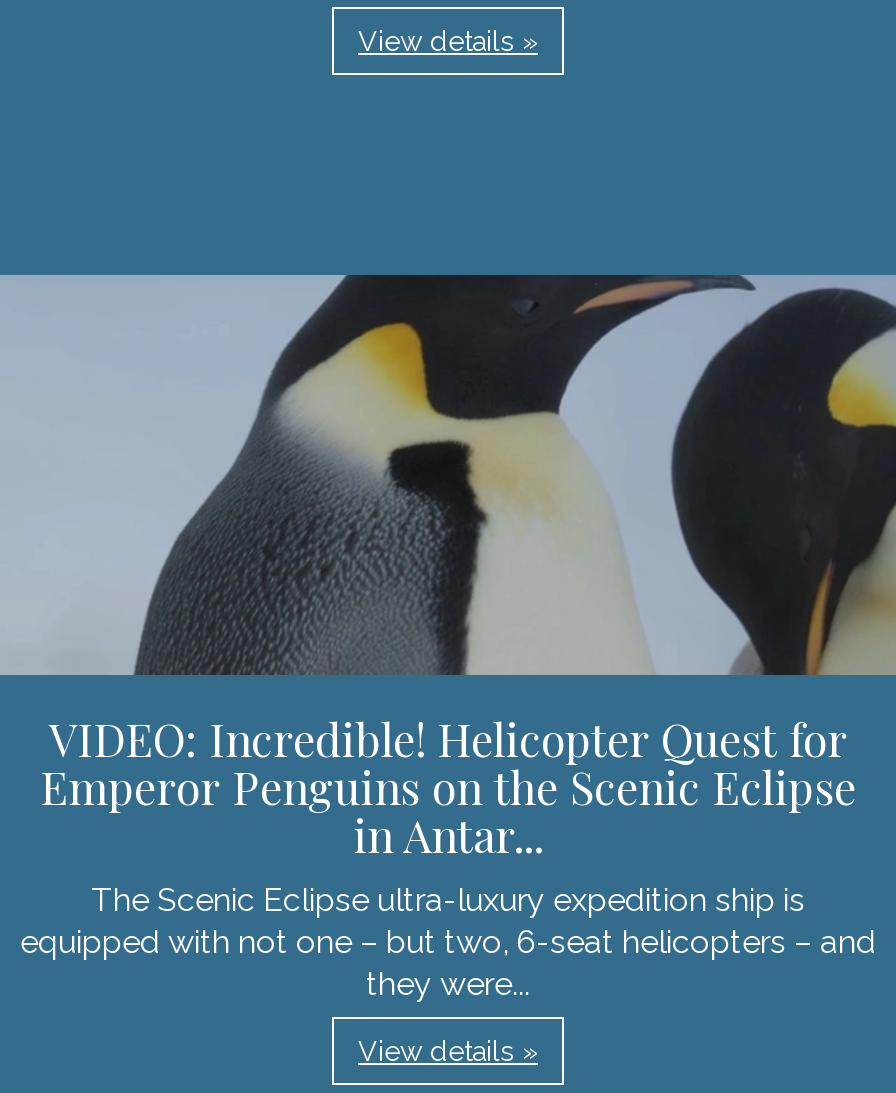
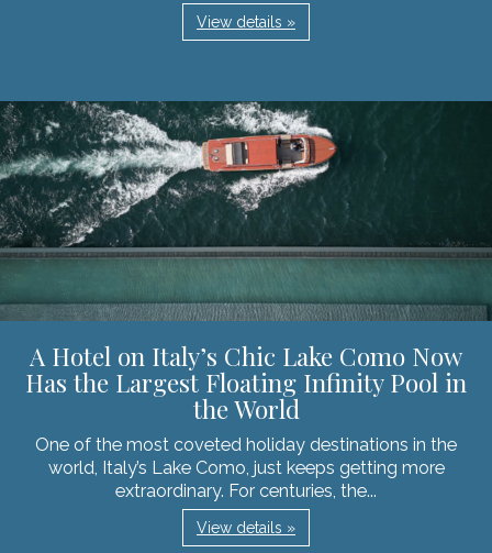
- [image]
- VIDEO: Incredible! Helicopter Quest for
- Emperor Penguins on the Scenic Eclipse
- in Antar...
- The Scenic Eclipse ultra-luxury expedition ship is
- equipped with not one – but two, 6-seat helicopters – and
- they were...
+ [image]
+ A Hotel on Italy’s Chic Lake Como Now
+ Has the Largest Floating Infinity Pool in
+ the World
+ One of the most coveted holiday destinations in the
+ world, Italy’s Lake Como, just keeps getting more
+ extraordinary. For centuries, the...
